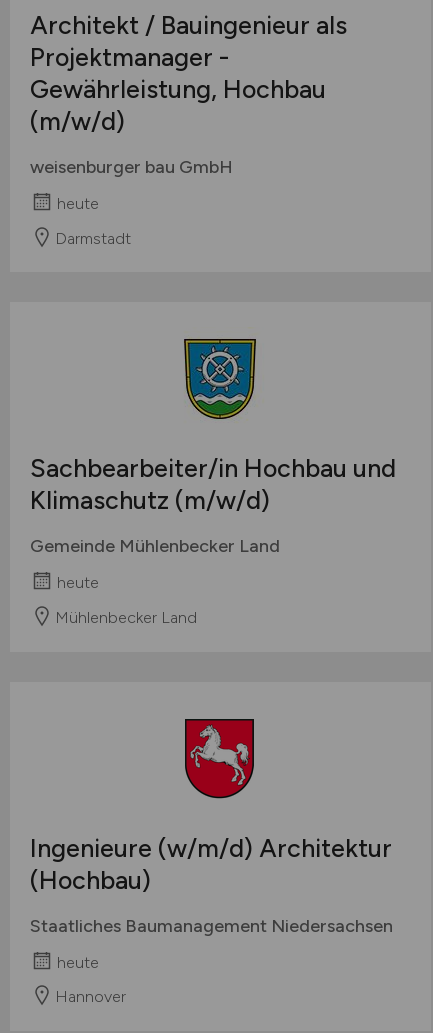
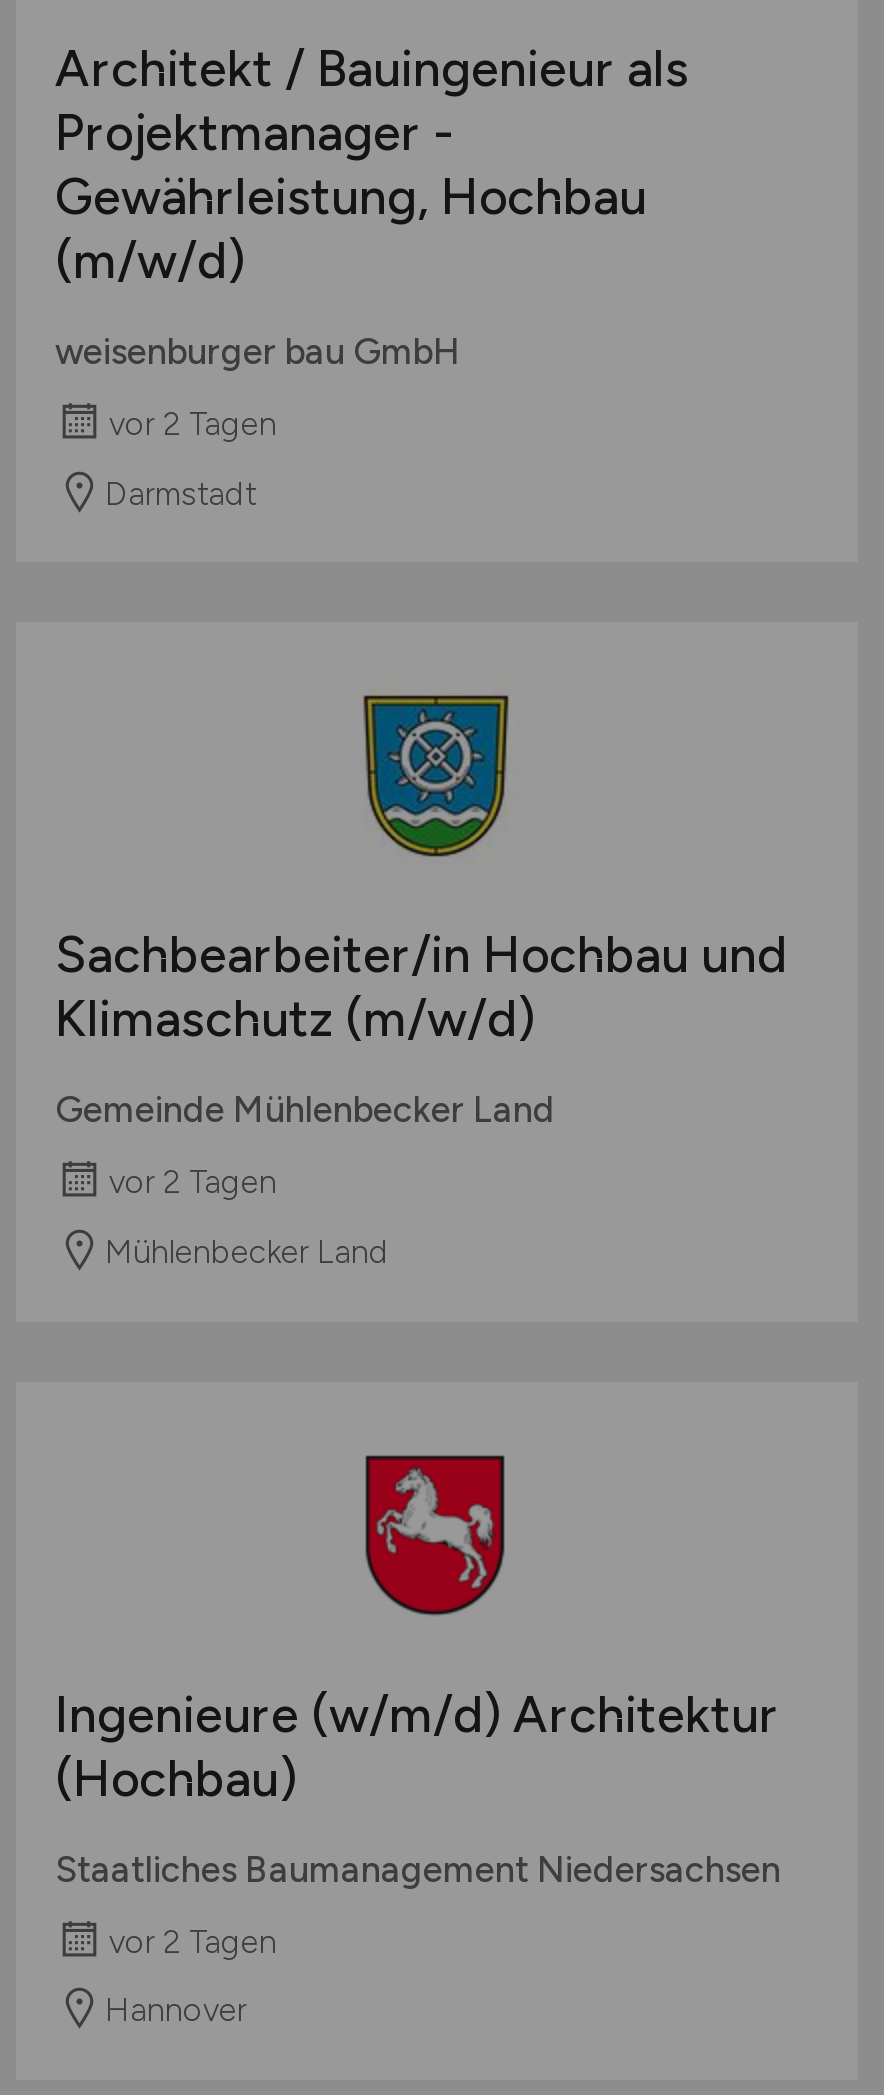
- heute
+ vor 2 Tagen

- heute
+ vor 2 Tagen

- heute
+ vor 2 Tagen
